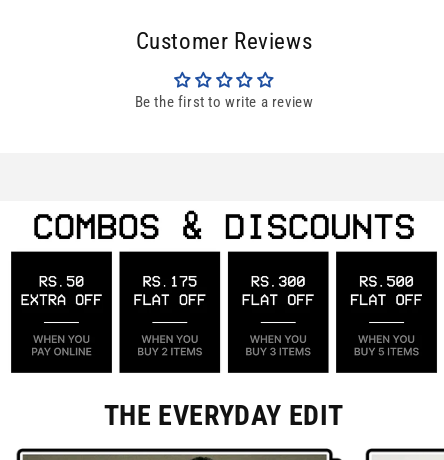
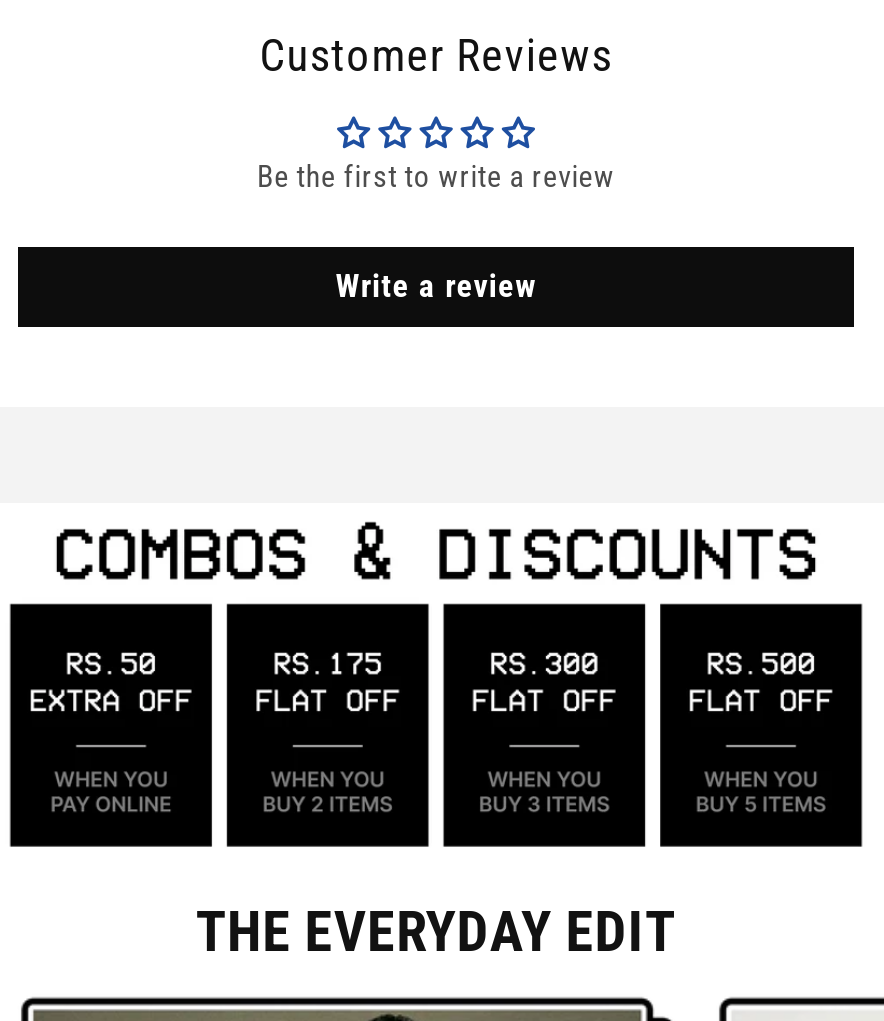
+ Write a review
